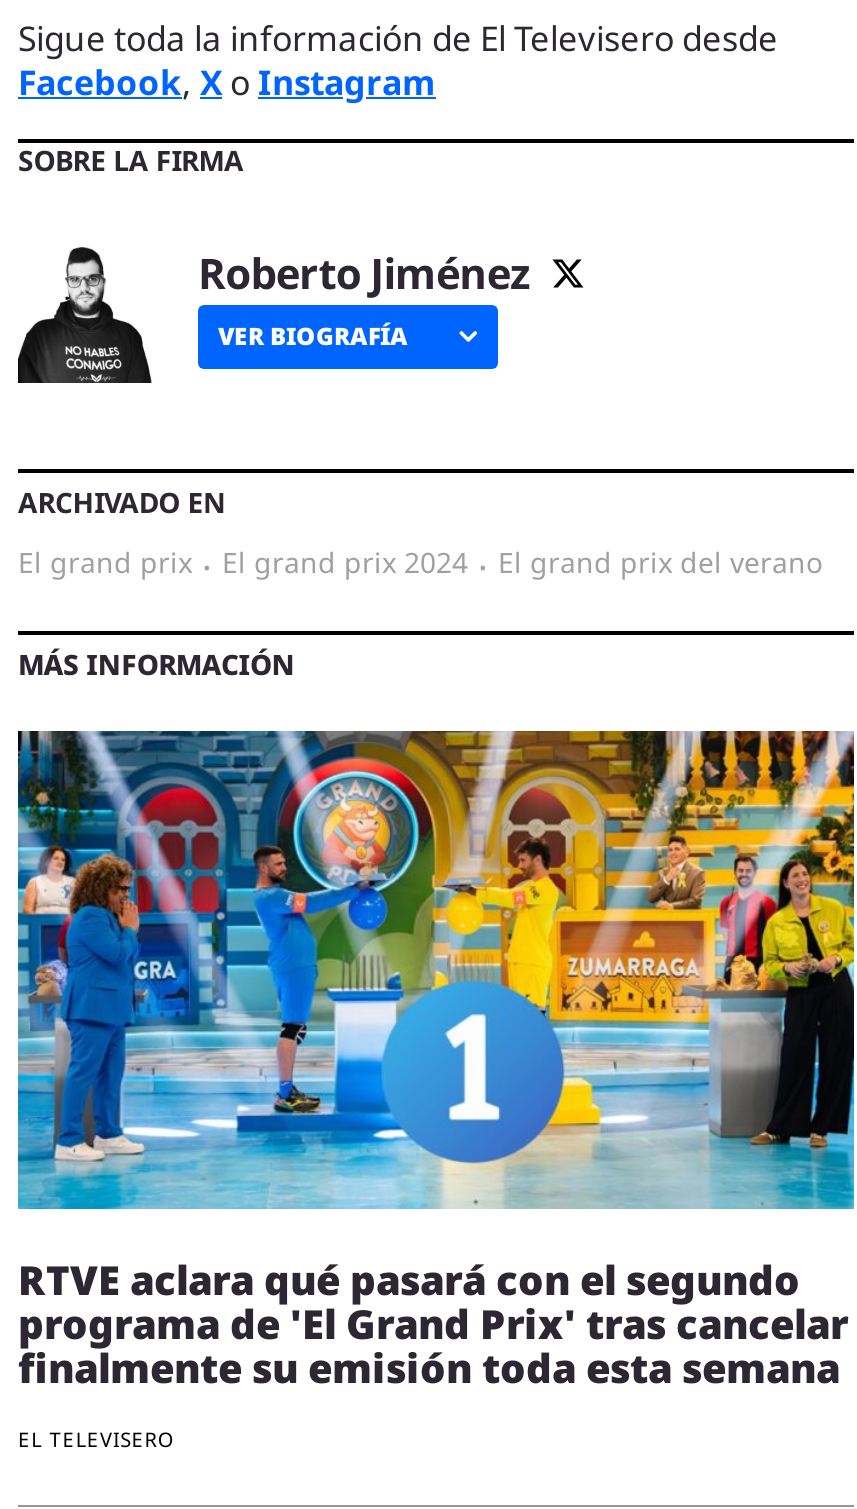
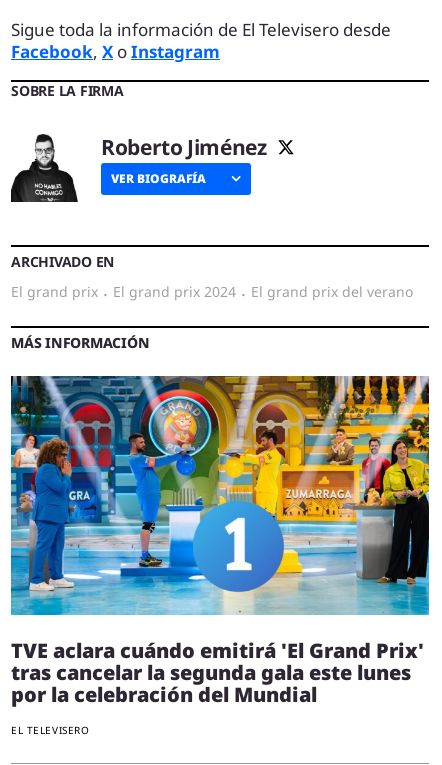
- RTVE aclara qué pasará con el segundo
- programa de 'El Grand Prix' tras cancelar
- finalmente su emisión toda esta semana
+ TVE aclara cuándo emitirá 'El Grand Prix'
+ tras cancelar la segunda gala este lunes
+ por la celebración del Mundial
